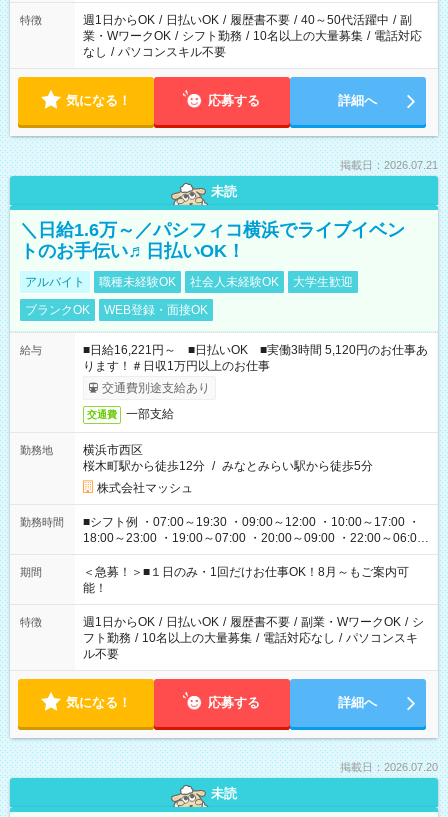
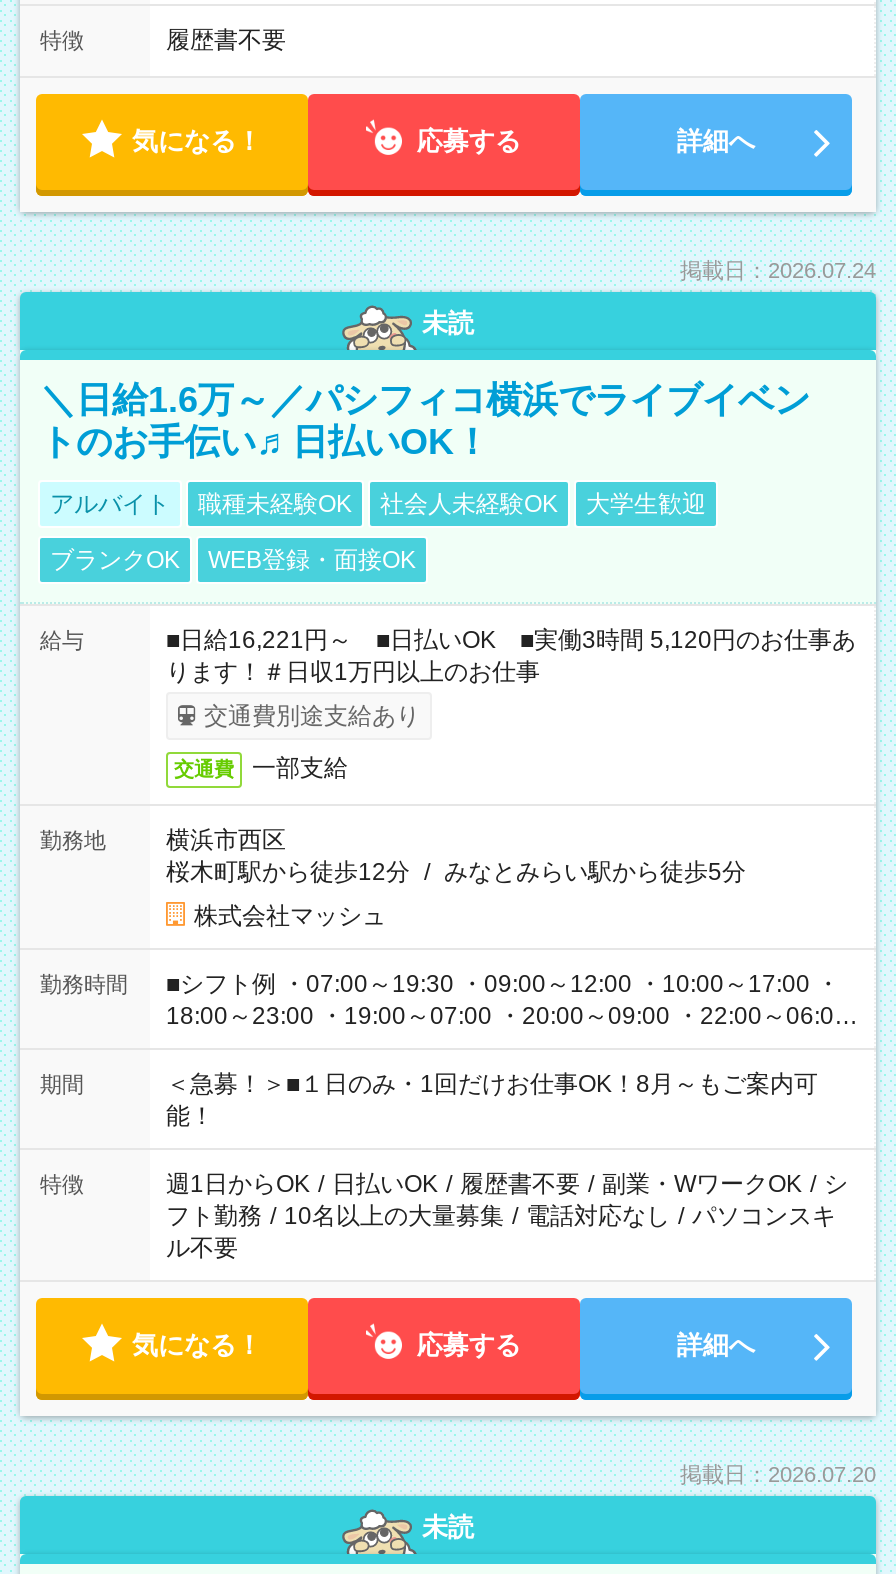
- 週1日からOK / 日払いOK / 履歴書不要 / 40～50代活躍中 / 副
- 業・WワークOK / シフト勤務 / 10名以上の大量募集 / 電話対応
- なし / パソコンスキル不要
+ 履歴書不要

- 掲載日：2026.07.21
+ 掲載日：2026.07.24
